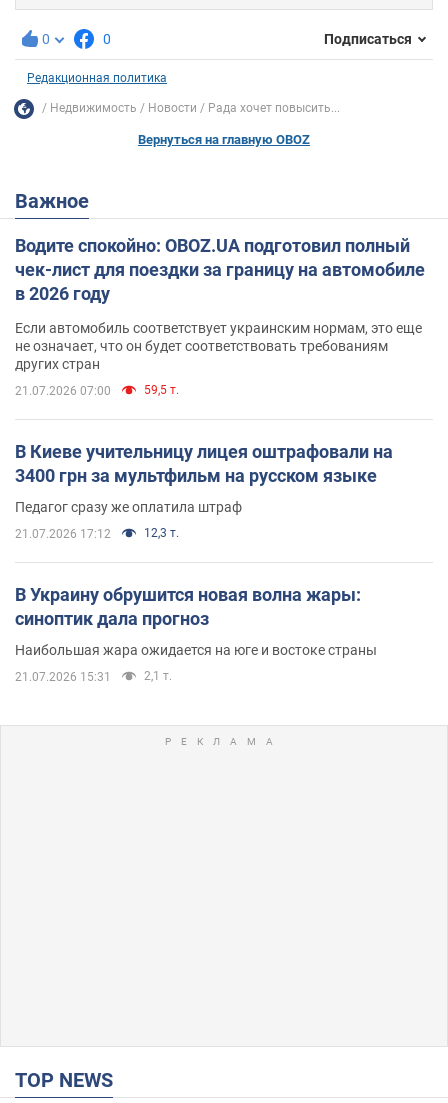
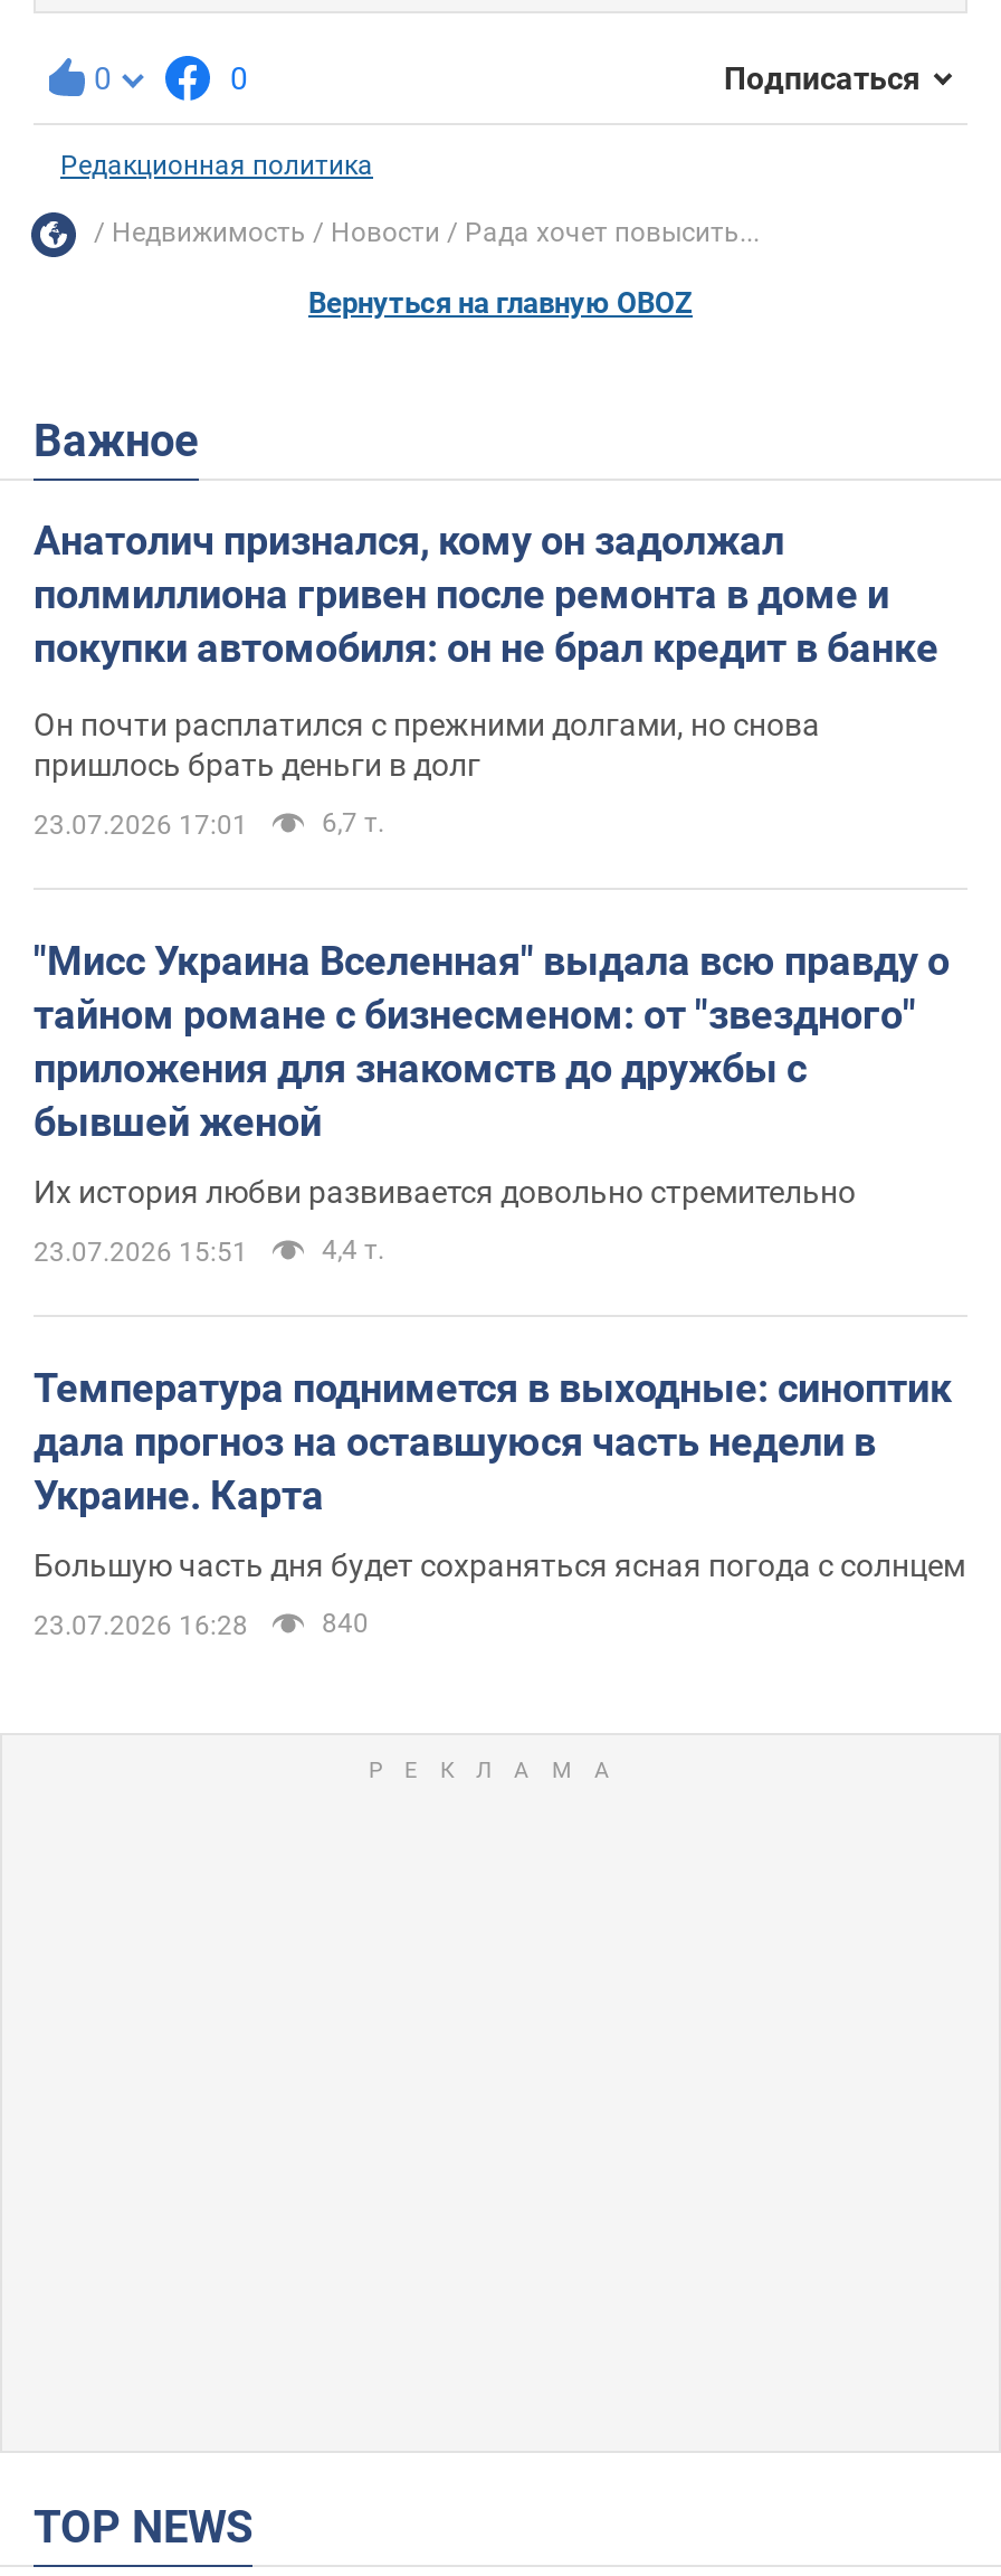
- Водите спокойно: OBOZ.UA подготовил полный
- чек-лист для поездки за границу на автомобиле
- в 2026 году
+ Анатолич признался, кому он задолжал
+ полмиллиона гривен после ремонта в доме и
+ покупки автомобиля: он не брал кредит в банке

- Если автомобиль соответствует украинским нормам, это еще
- не означает, что он будет соответствовать требованиям
- других стран
+ Он почти расплатился с прежними долгами, но снова
+ пришлось брать деньги в долг

- 21.07.2026 07:00
- 59,5 т.
+ 23.07.2026 17:01
+ 6,7 т.

- В Киеве учительницу лицея оштрафовали на
- 3400 грн за мультфильм на русском языке
+ "Мисс Украина Вселенная" выдала всю правду о
+ тайном романе с бизнесменом: от "звездного"
+ приложения для знакомств до дружбы с
+ бывшей женой

- Педагог сразу же оплатила штраф
+ Их история любви развивается довольно стремительно

- 21.07.2026 17:12
- 12,3 т.
+ 23.07.2026 15:51
+ 4,4 т.

- В Украину обрушится новая волна жары:
- синоптик дала прогноз
+ Температура поднимется в выходные: синоптик
+ дала прогноз на оставшуюся часть недели в
+ Украине. Карта

- Наибольшая жара ожидается на юге и востоке страны
+ Большую часть дня будет сохраняться ясная погода с солнцем

- 21.07.2026 15:31
- 2,1 т.
+ 23.07.2026 16:28
+ 840
